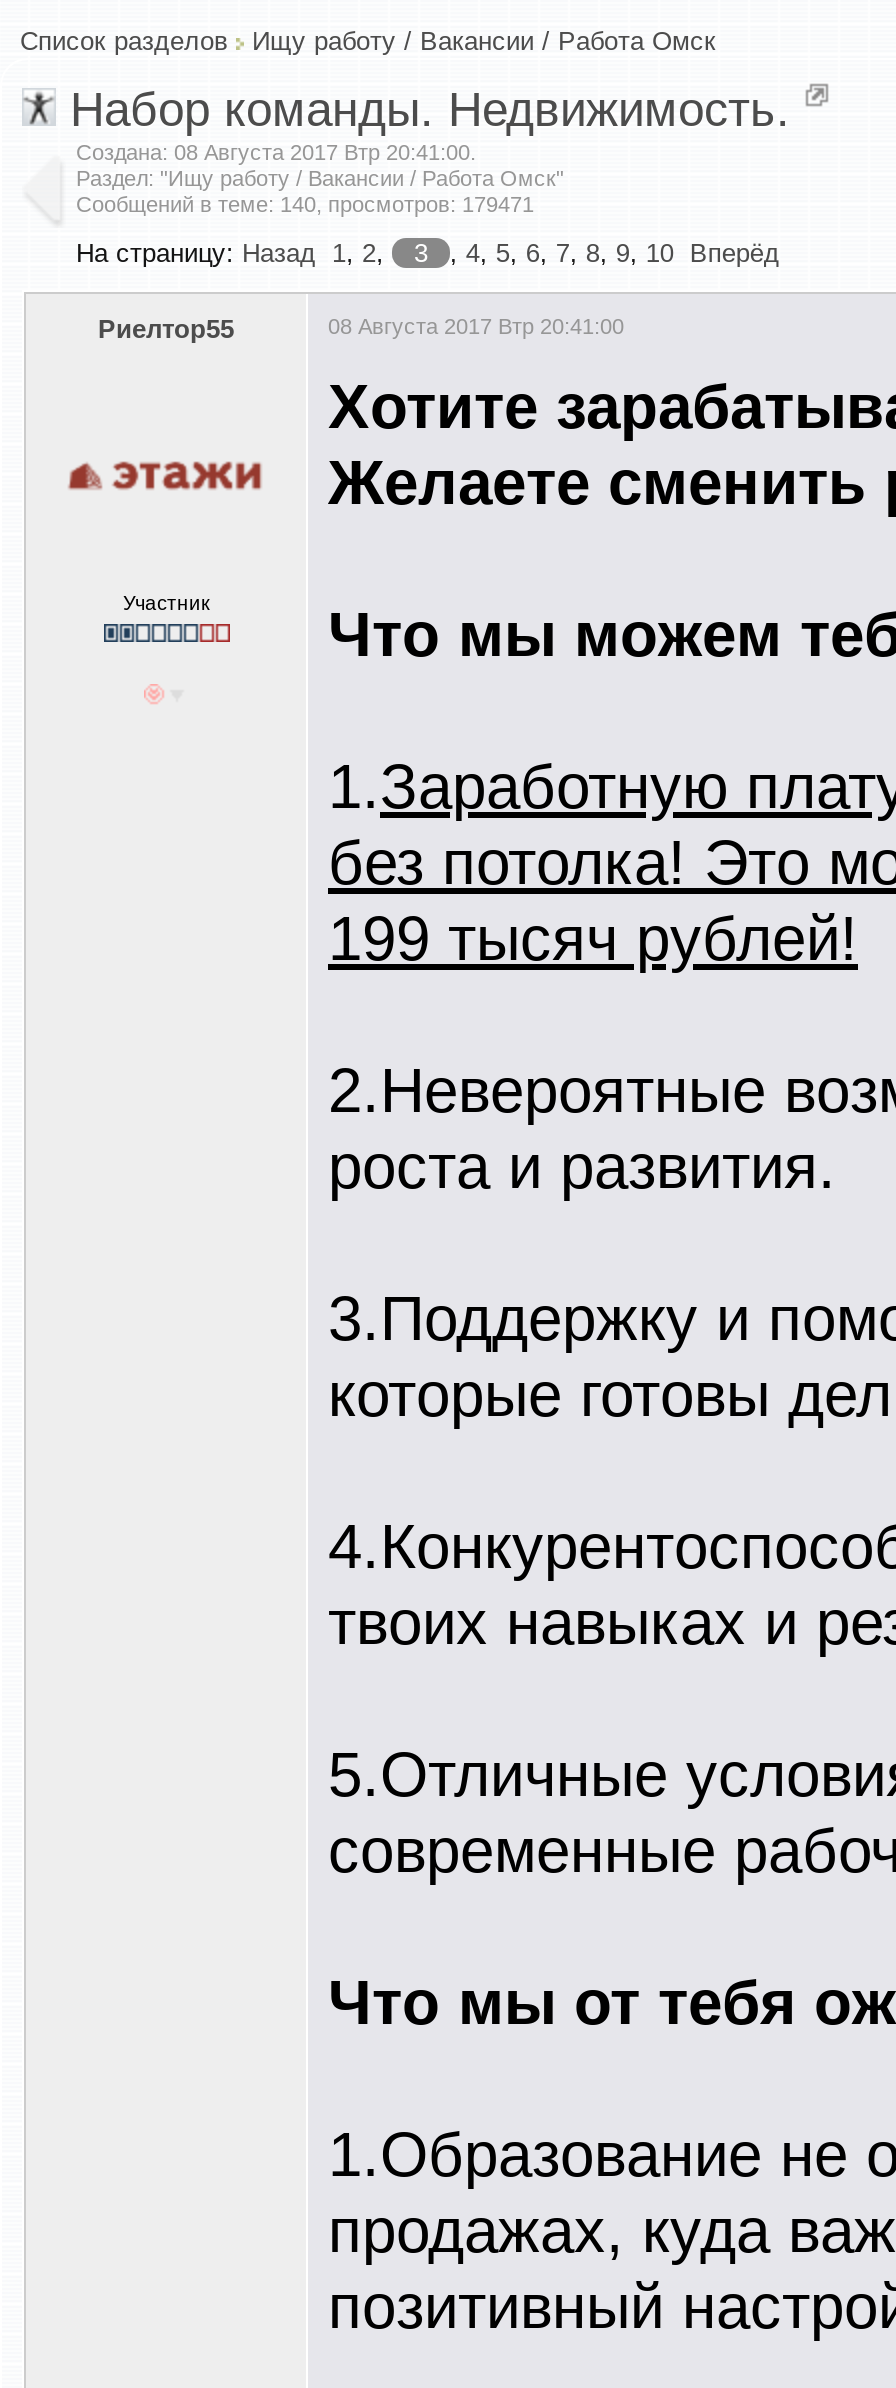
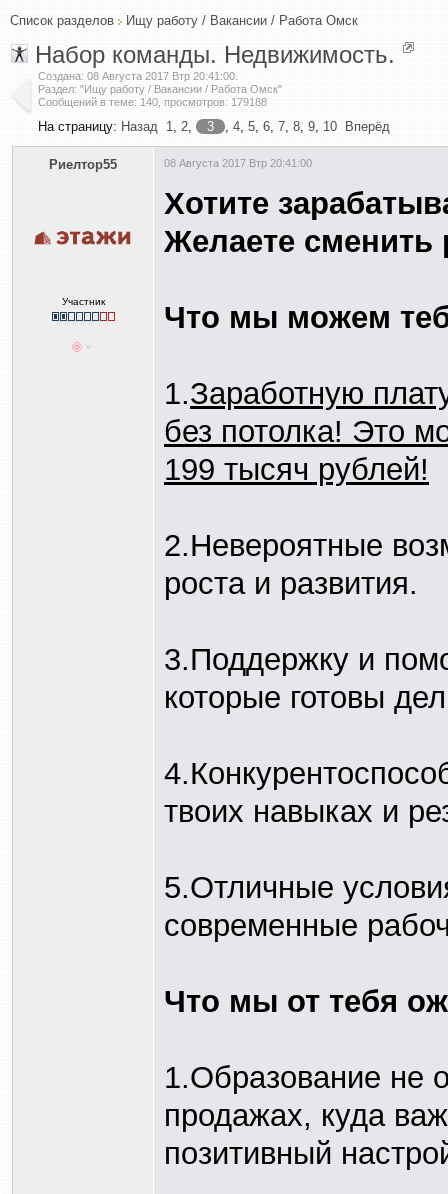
- Сообщений в теме: 140, просмотров: 179471
+ Сообщений в теме: 140, просмотров: 179188
